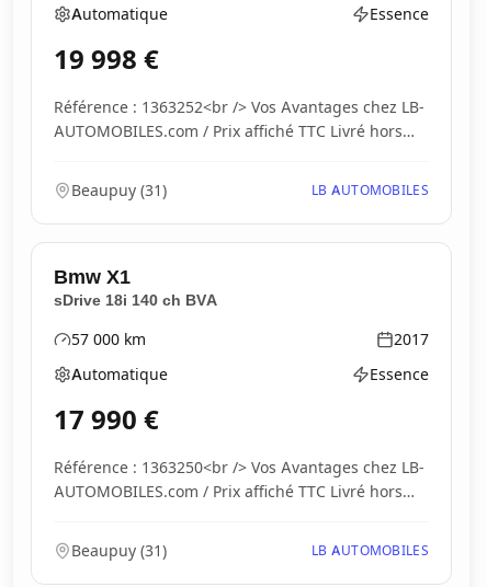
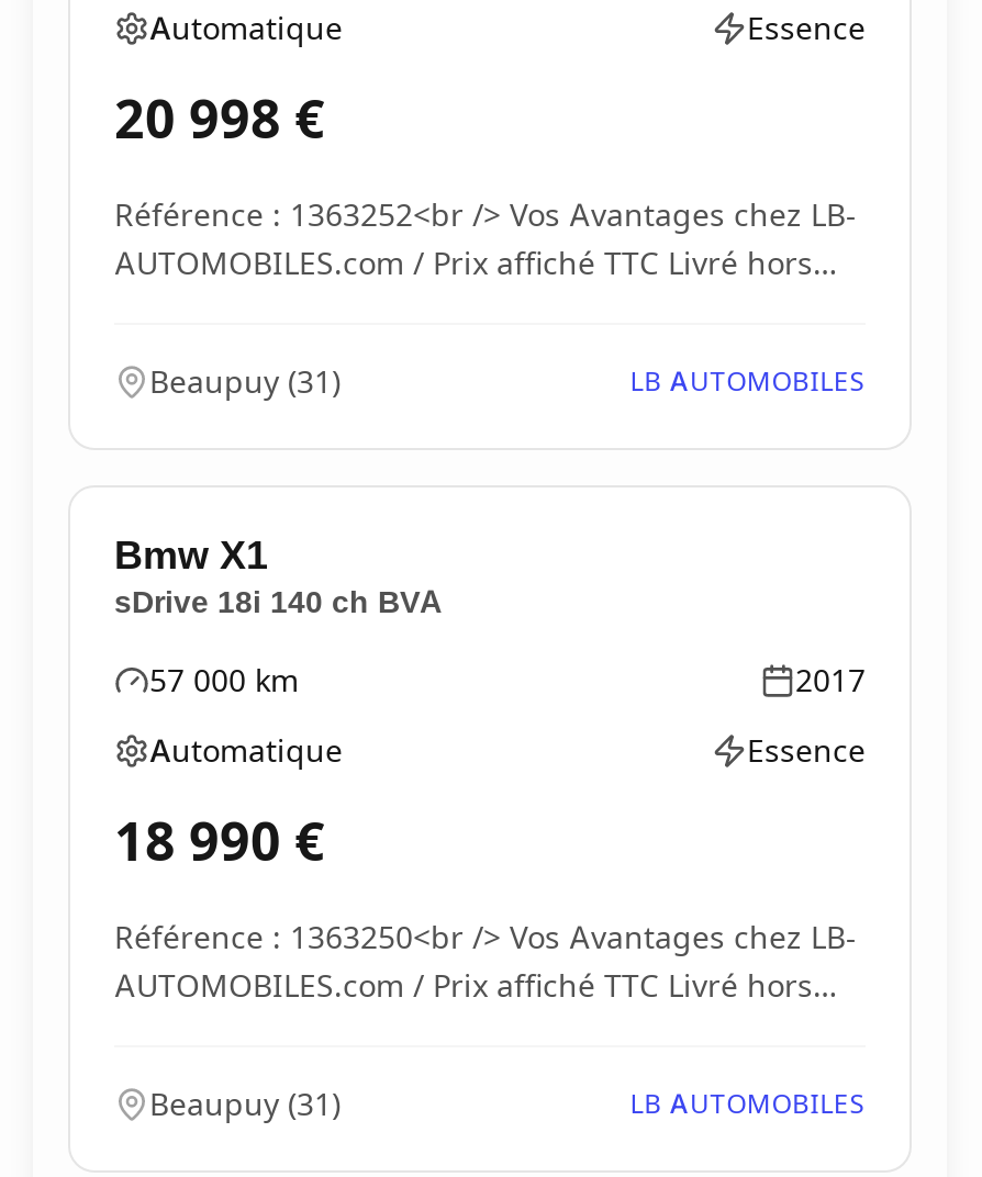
- 19 998 €
+ 20 998 €

- 17 990 €
+ 18 990 €
